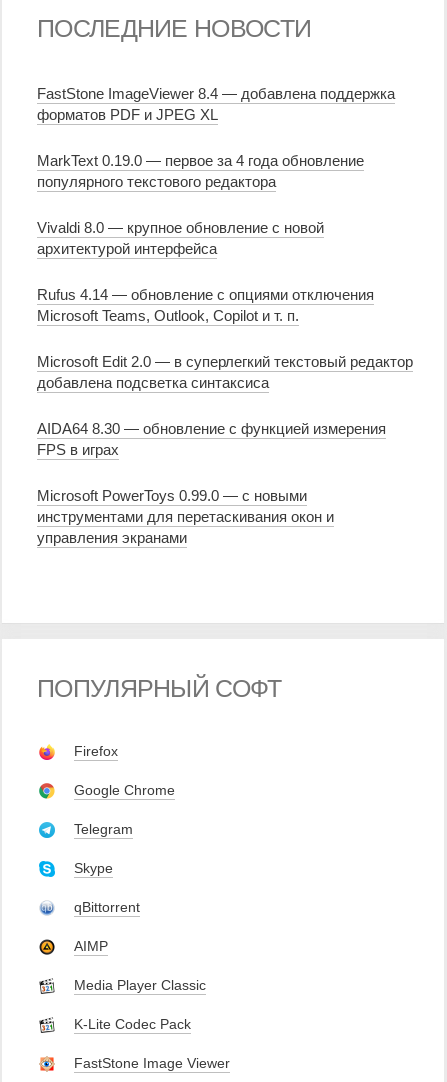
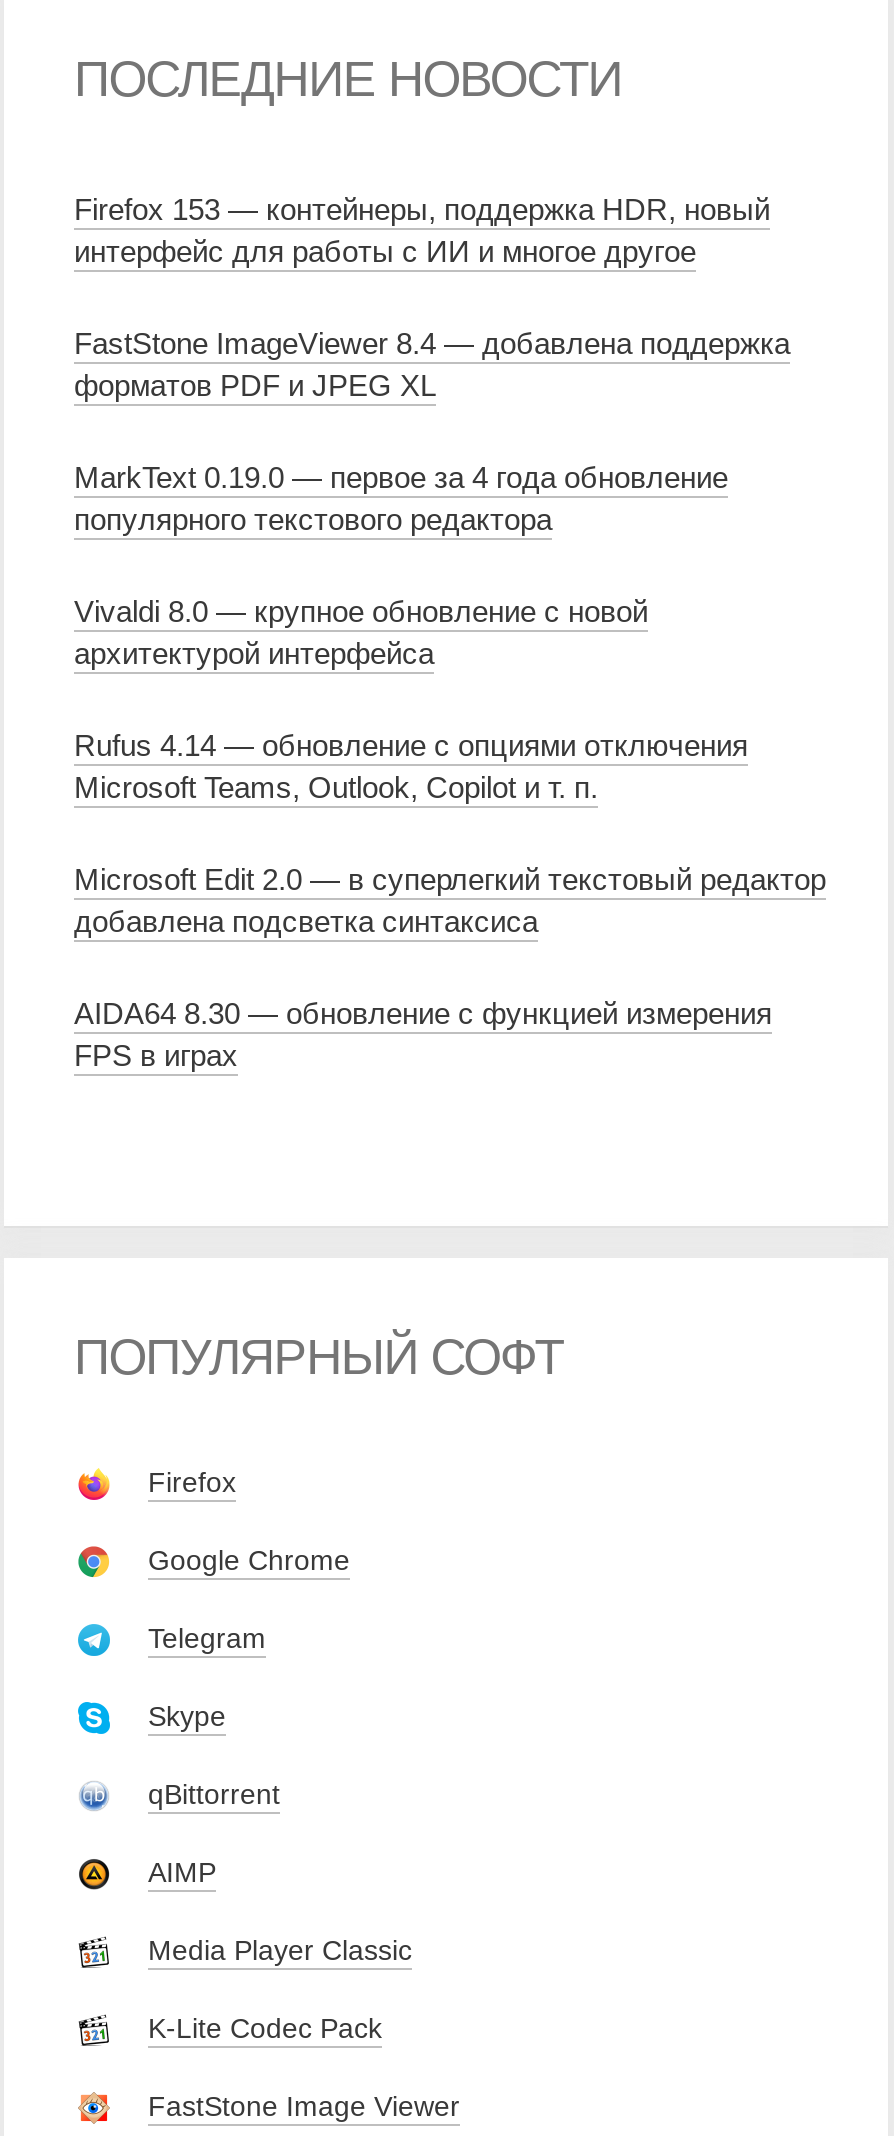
+ Firefox 153 — контейнеры, поддержка HDR, новый
+ интерфейс для работы с ИИ и многое другое

moved down: FastStone ImageViewer 8.4 — добавлена поддержка | форматов PDF и JPEG XL | MarkText 0.19.0 — первое за 4 года обновление | ... | AIDA64 8.30 — обновление с функцией измерения | FPS в играх

- Microsoft PowerToys 0.99.0 — с новыми
- инструментами для перетаскивания окон и
- управления экранами
